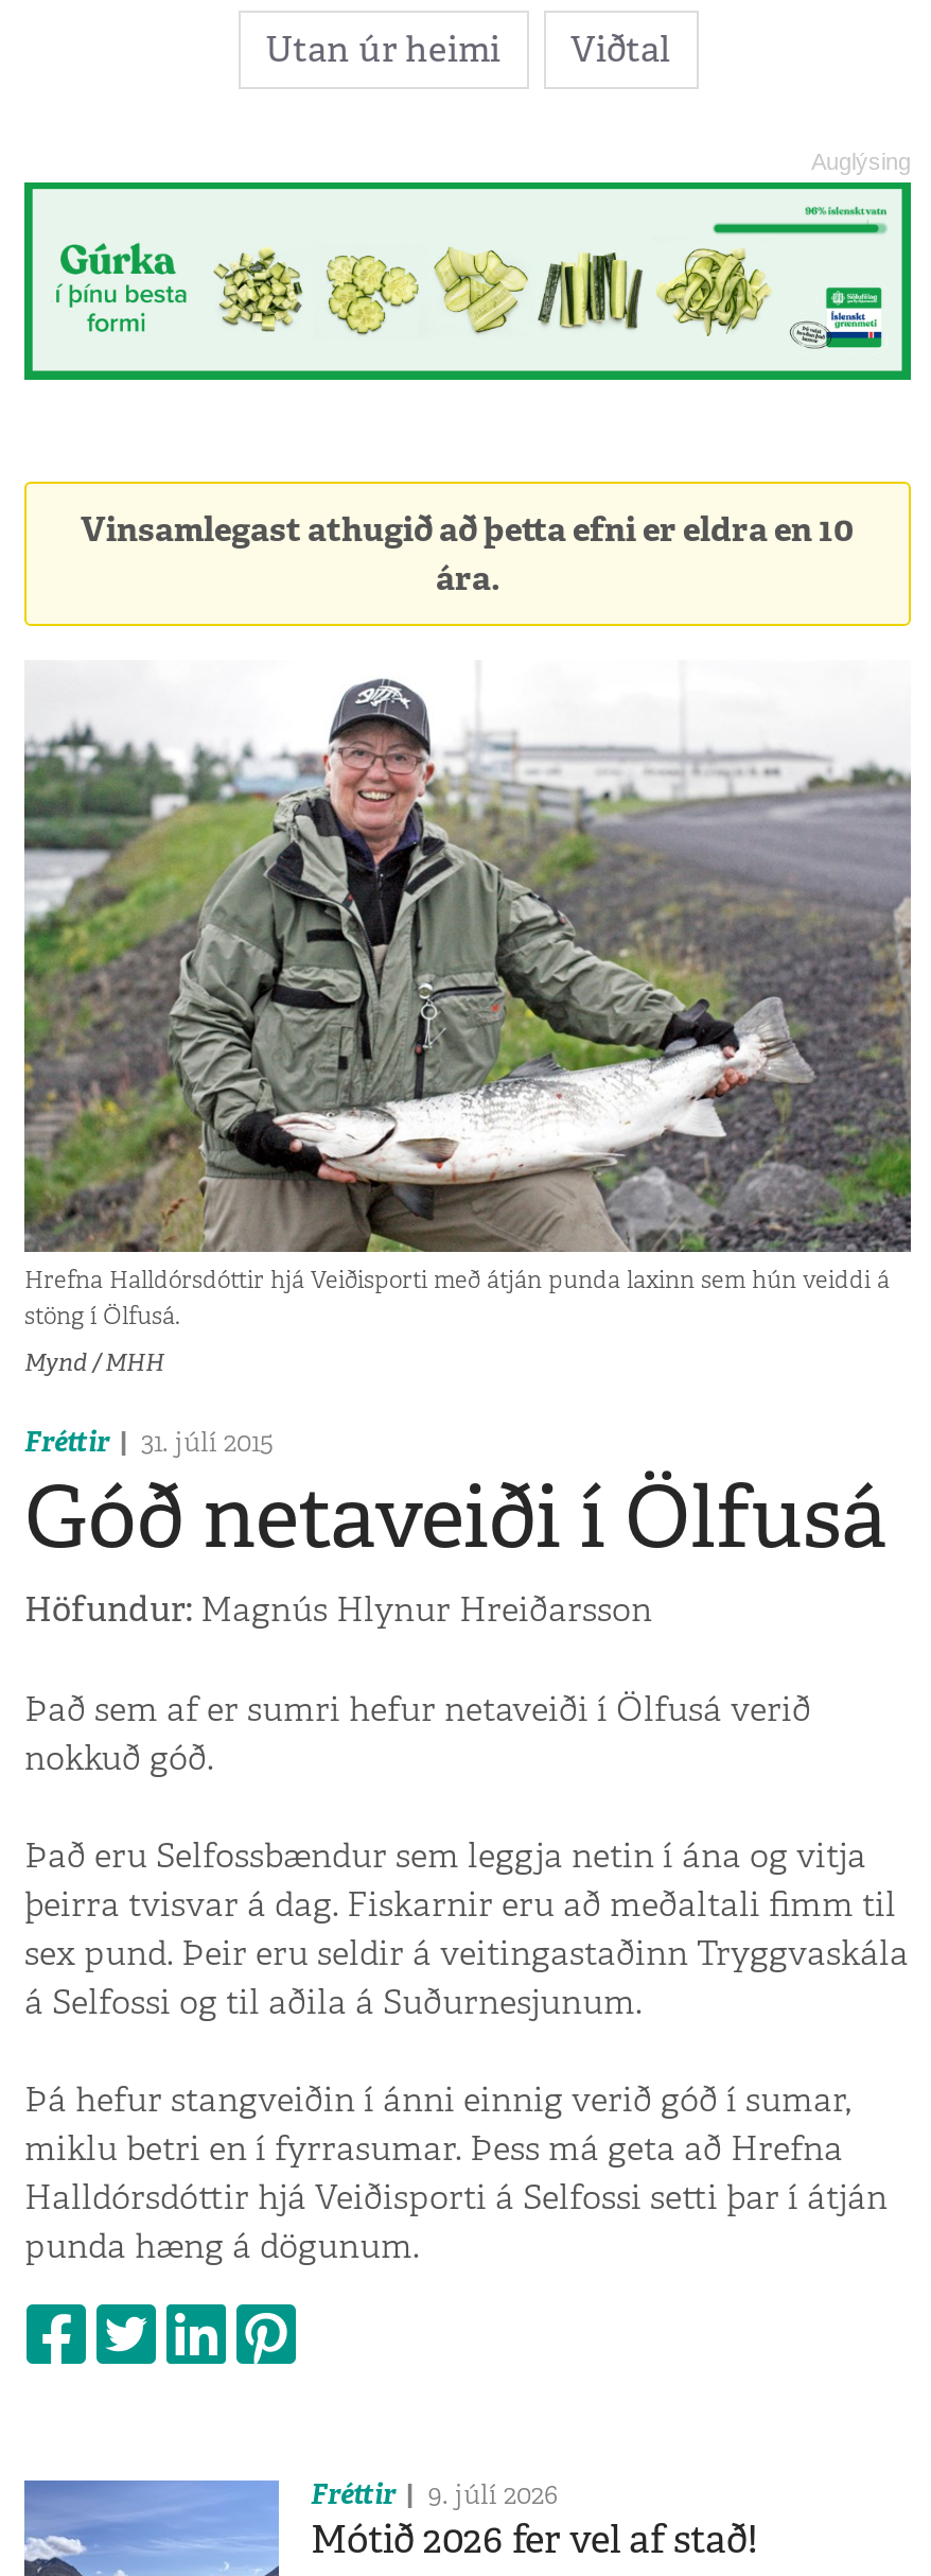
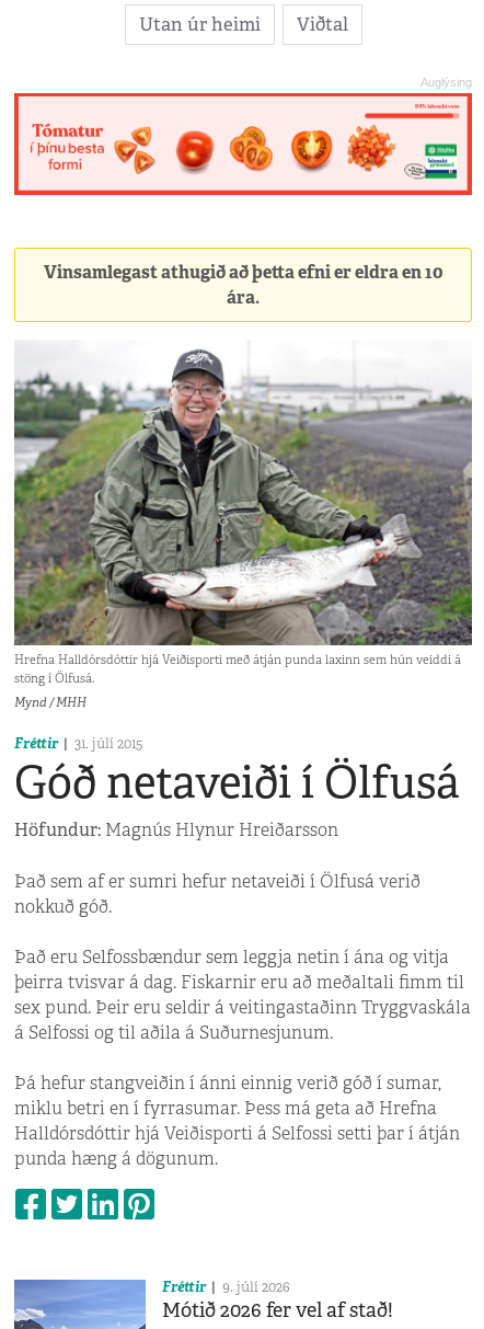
- [image]
+ [image]
